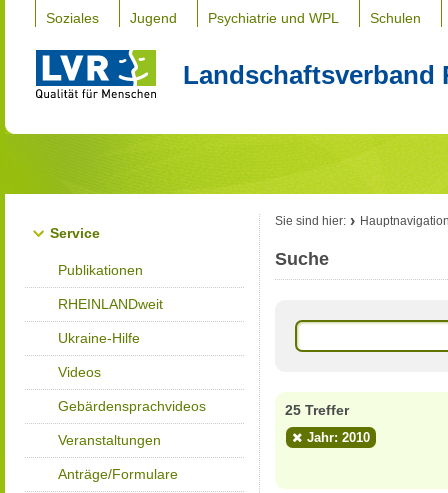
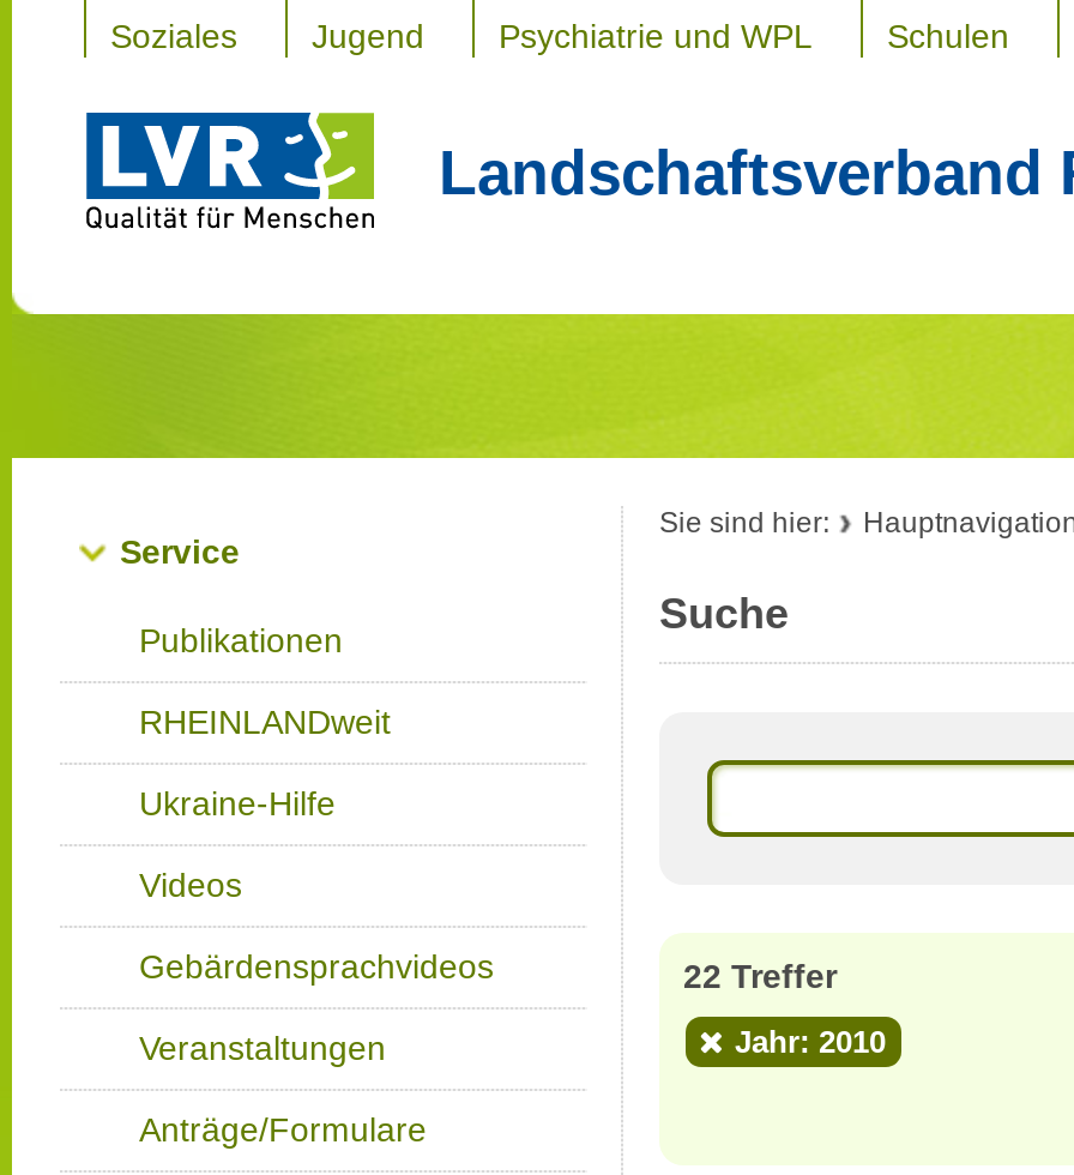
- 25 Treffer
+ 22 Treffer
